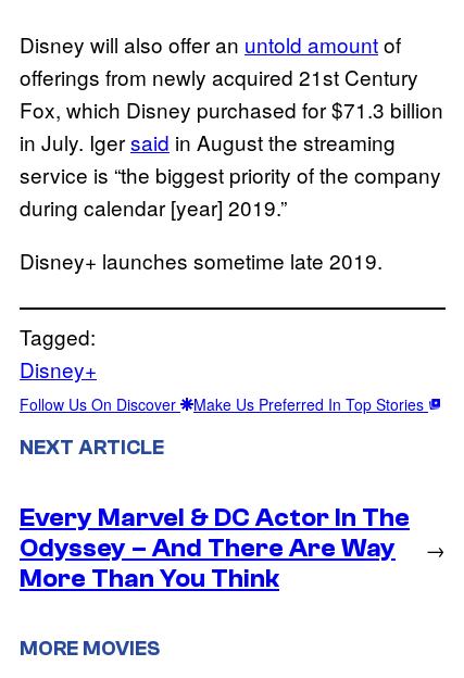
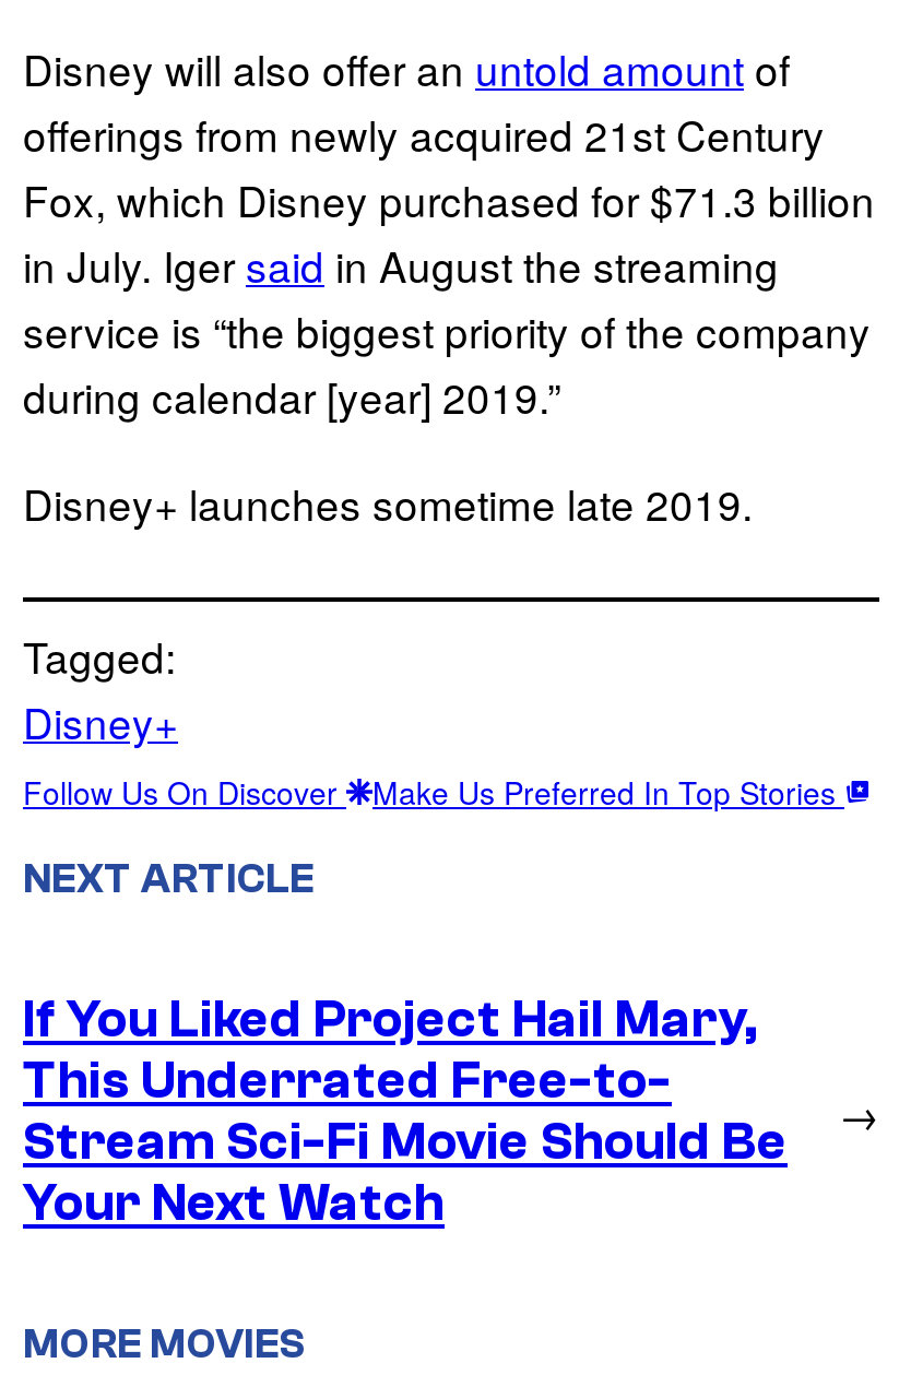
- Every Marvel & DC Actor In The
- Odyssey – And There Are Way
- More Than You Think
+ If You Liked Project Hail Mary,
+ This Underrated Free-to-
+ Stream Sci-Fi Movie Should Be
+ Your Next Watch
